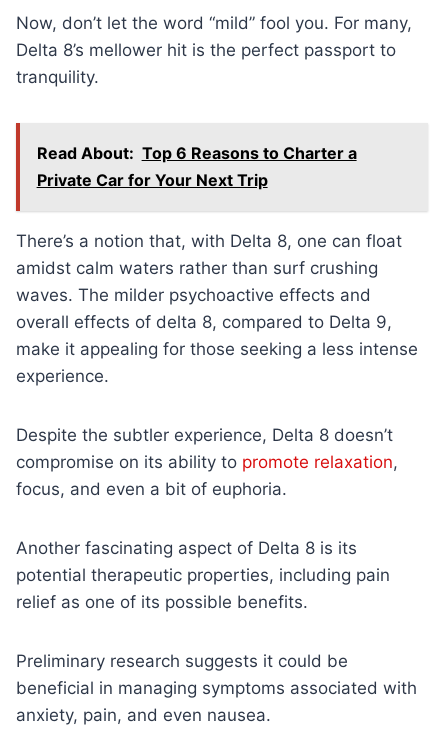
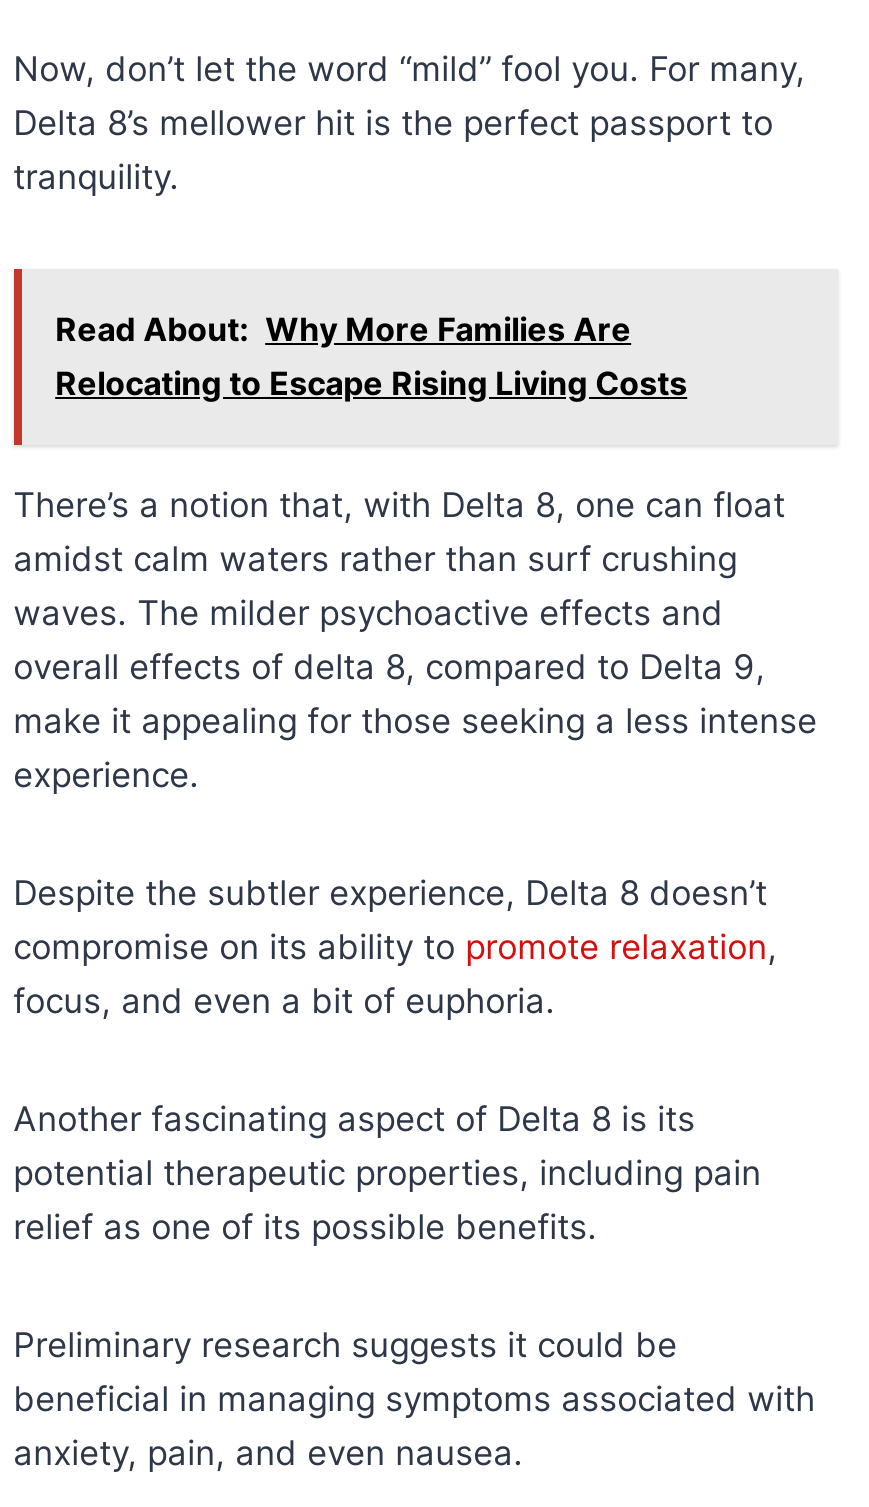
- Read About: Top 6 Reasons to Charter a
- Private Car for Your Next Trip
+ Read About: Why More Families Are
+ Relocating to Escape Rising Living Costs
